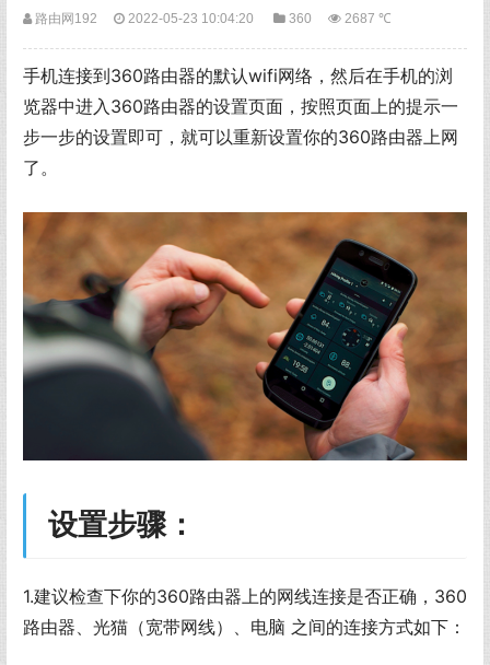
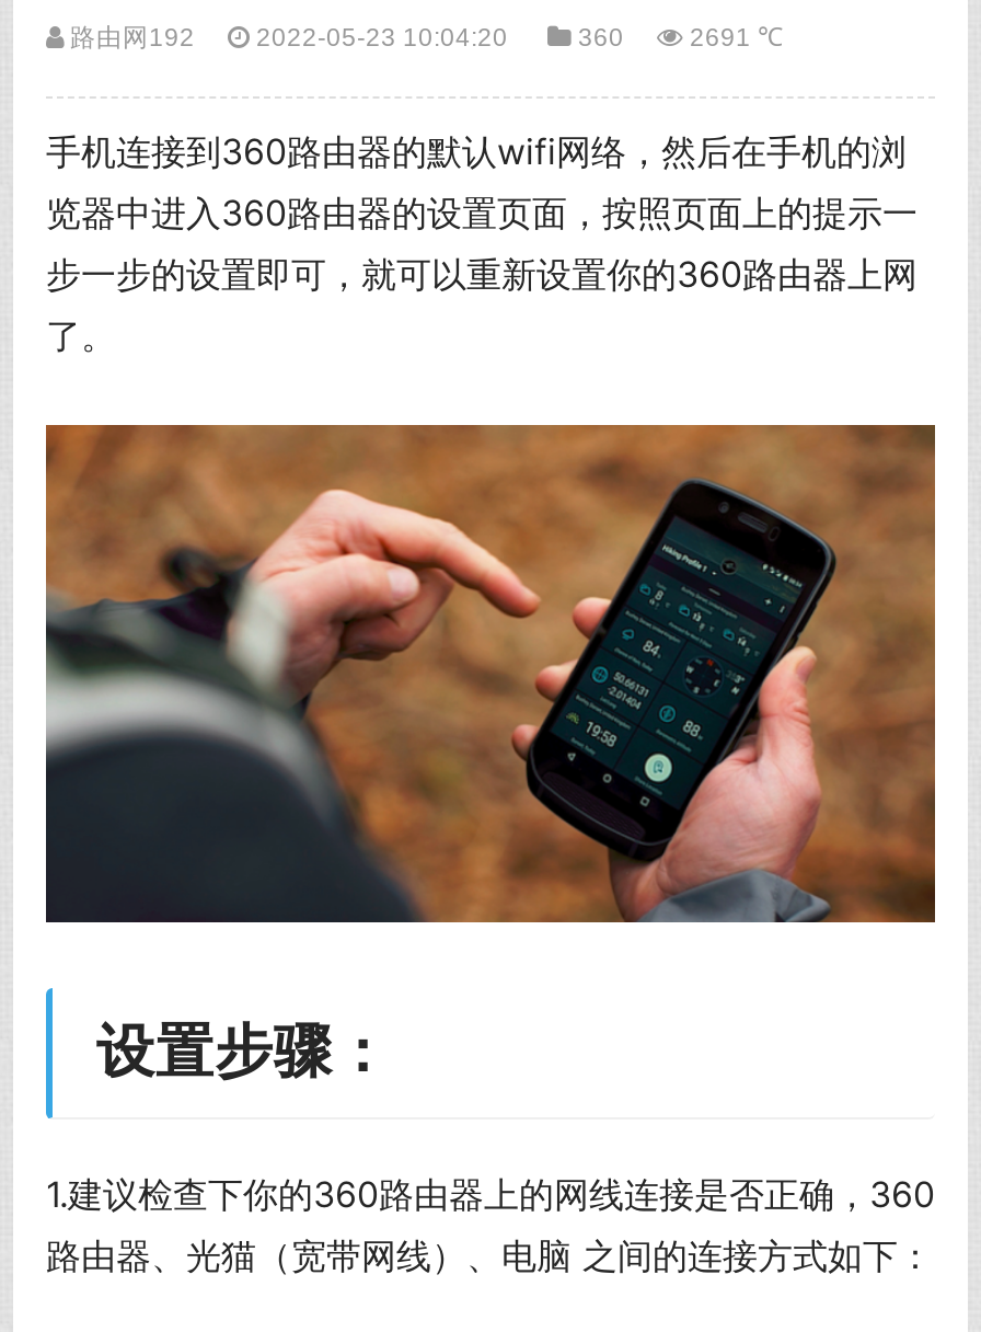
- 2687 ℃
+ 2691 ℃
